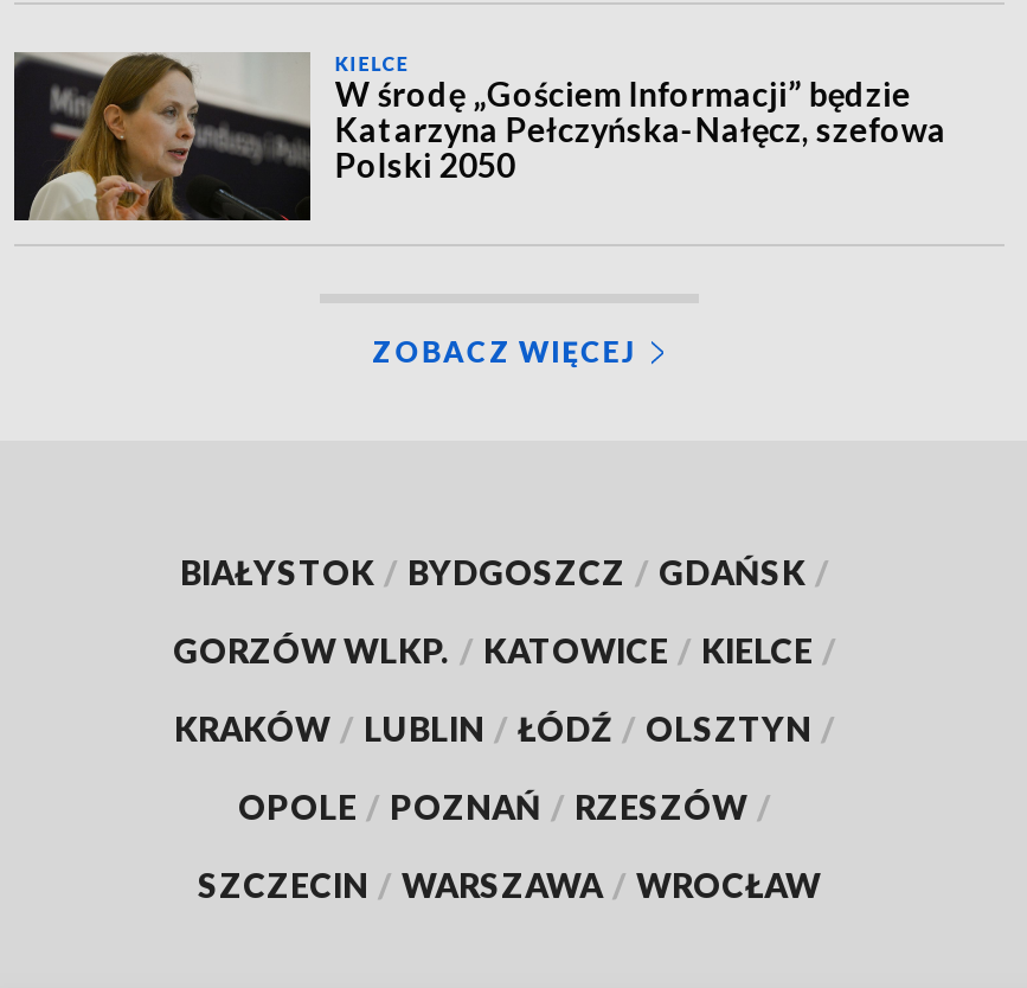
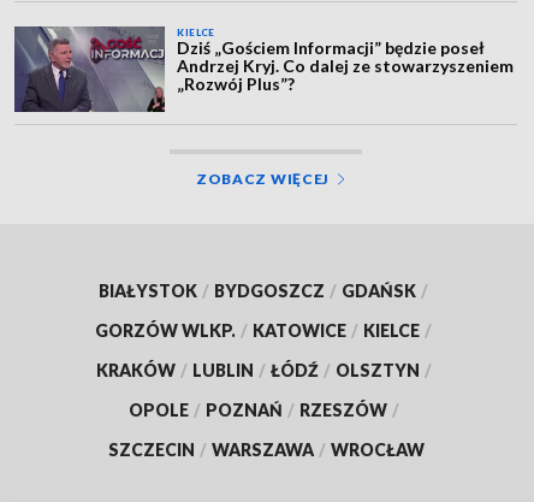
- [image]
- W środę „Gościem Informacji” będzie
- Katarzyna Pełczyńska-Nałęcz, szefowa
- Polski 2050
+ [image]
+ Dziś „Gościem Informacji” będzie poseł
+ Andrzej Kryj. Co dalej ze stowarzyszeniem
+ „Rozwój Plus”?
